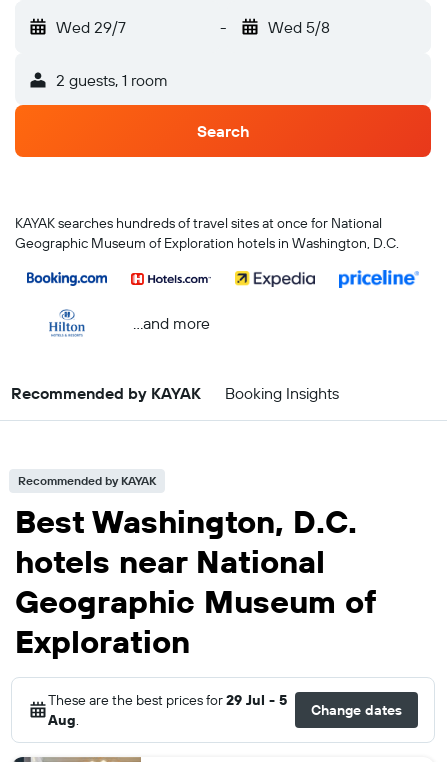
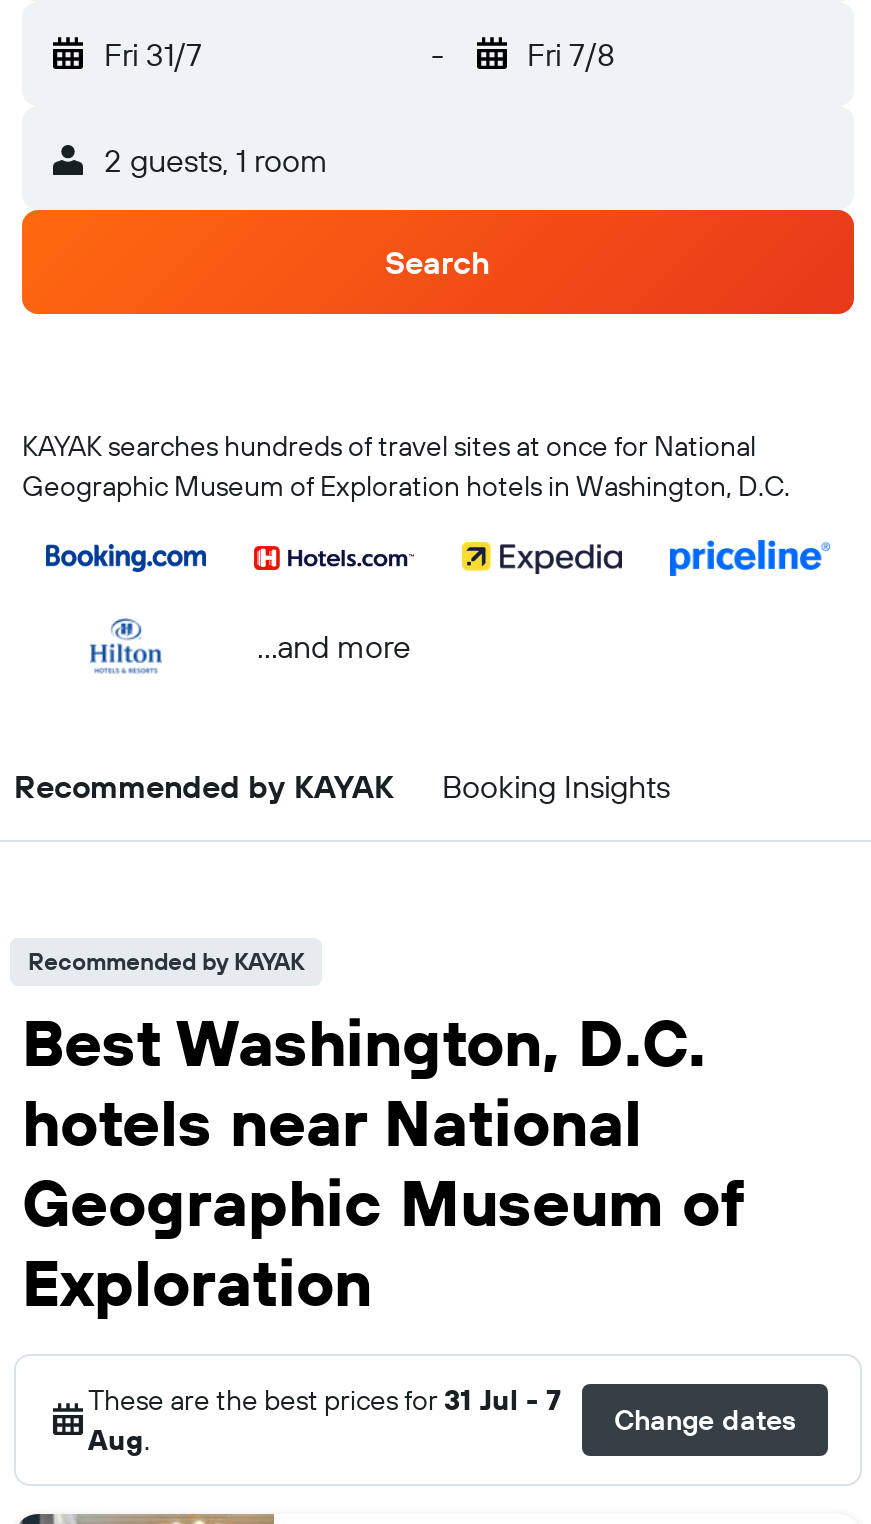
- Wed 29/7
+ Fri 31/7

- Wed 5/8
+ Fri 7/8

- These are the best prices for 29 Jul - 5
+ These are the best prices for 31 Jul - 7
